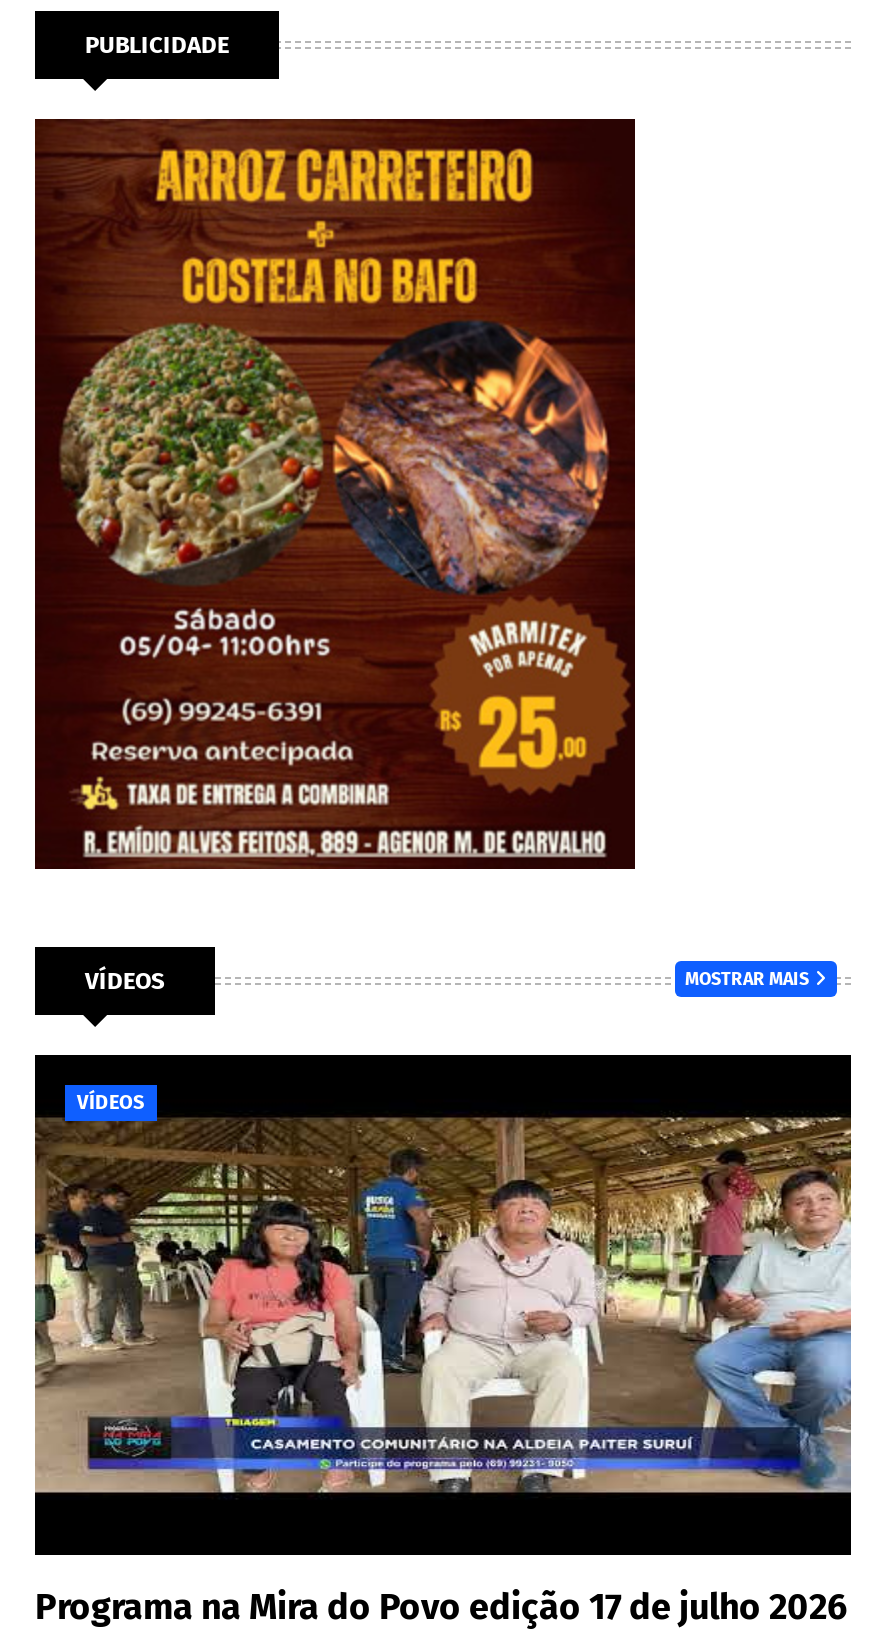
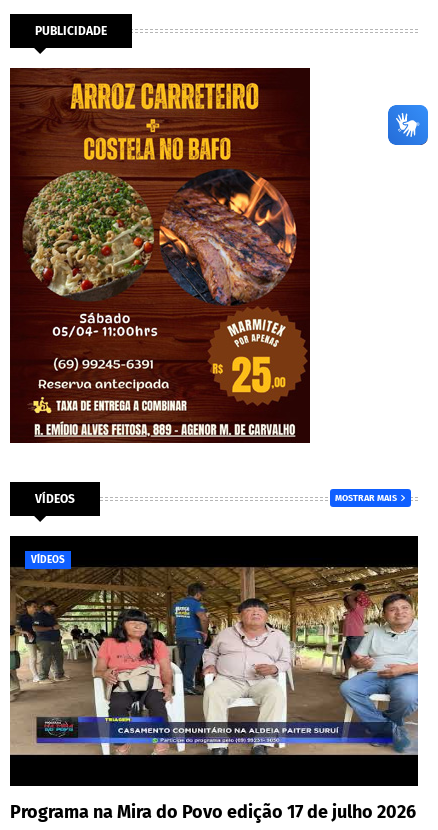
+ [image]
